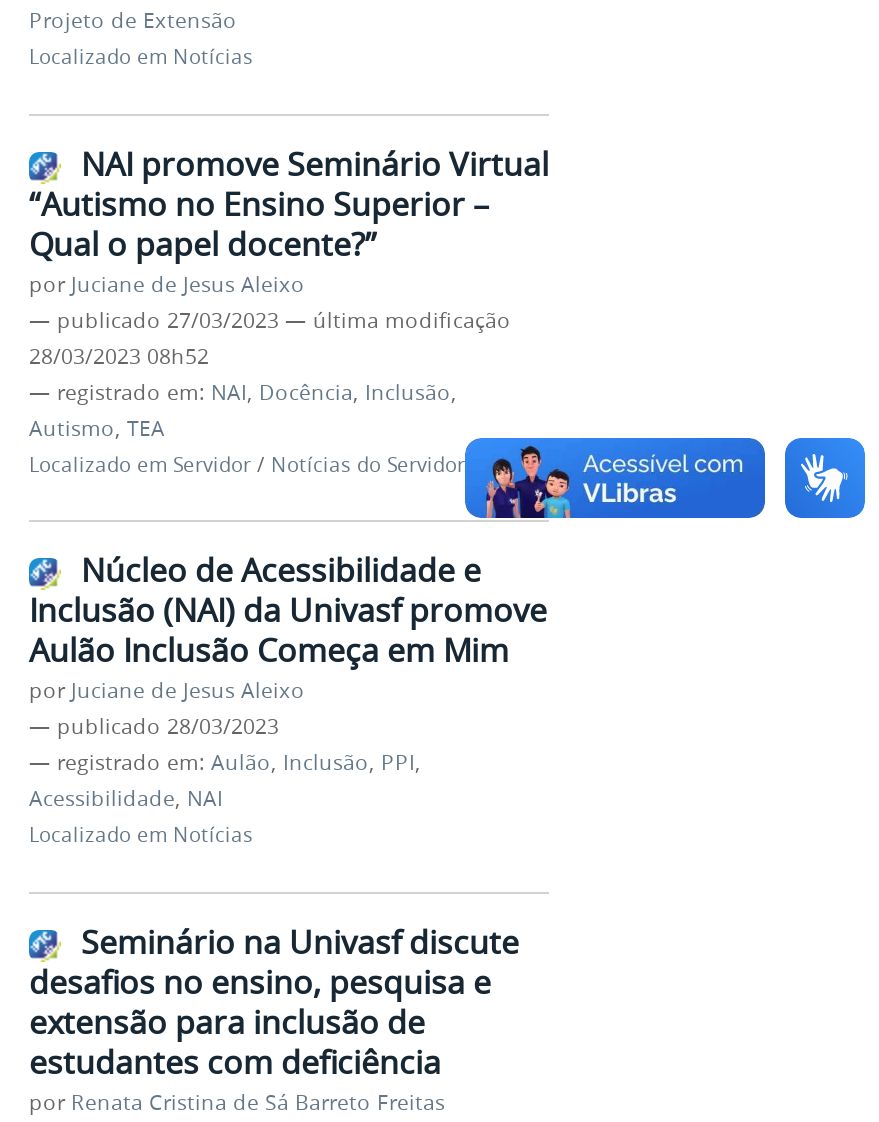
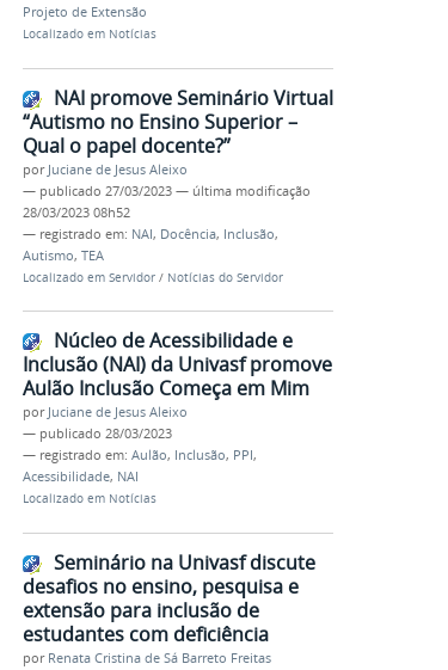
- [image]

- [image]
